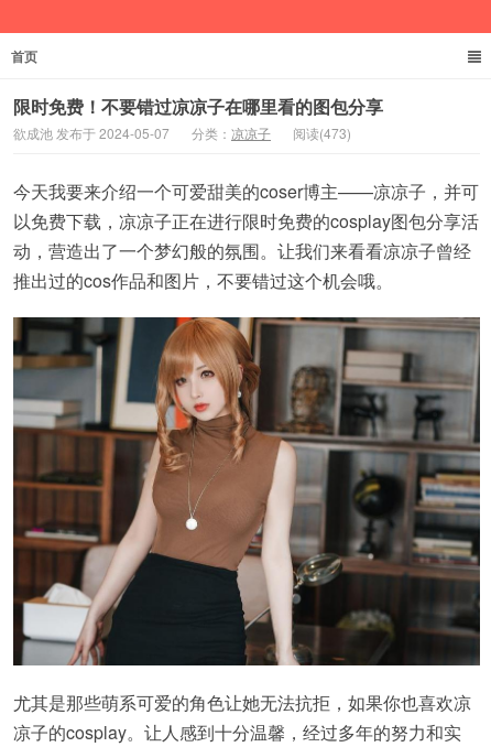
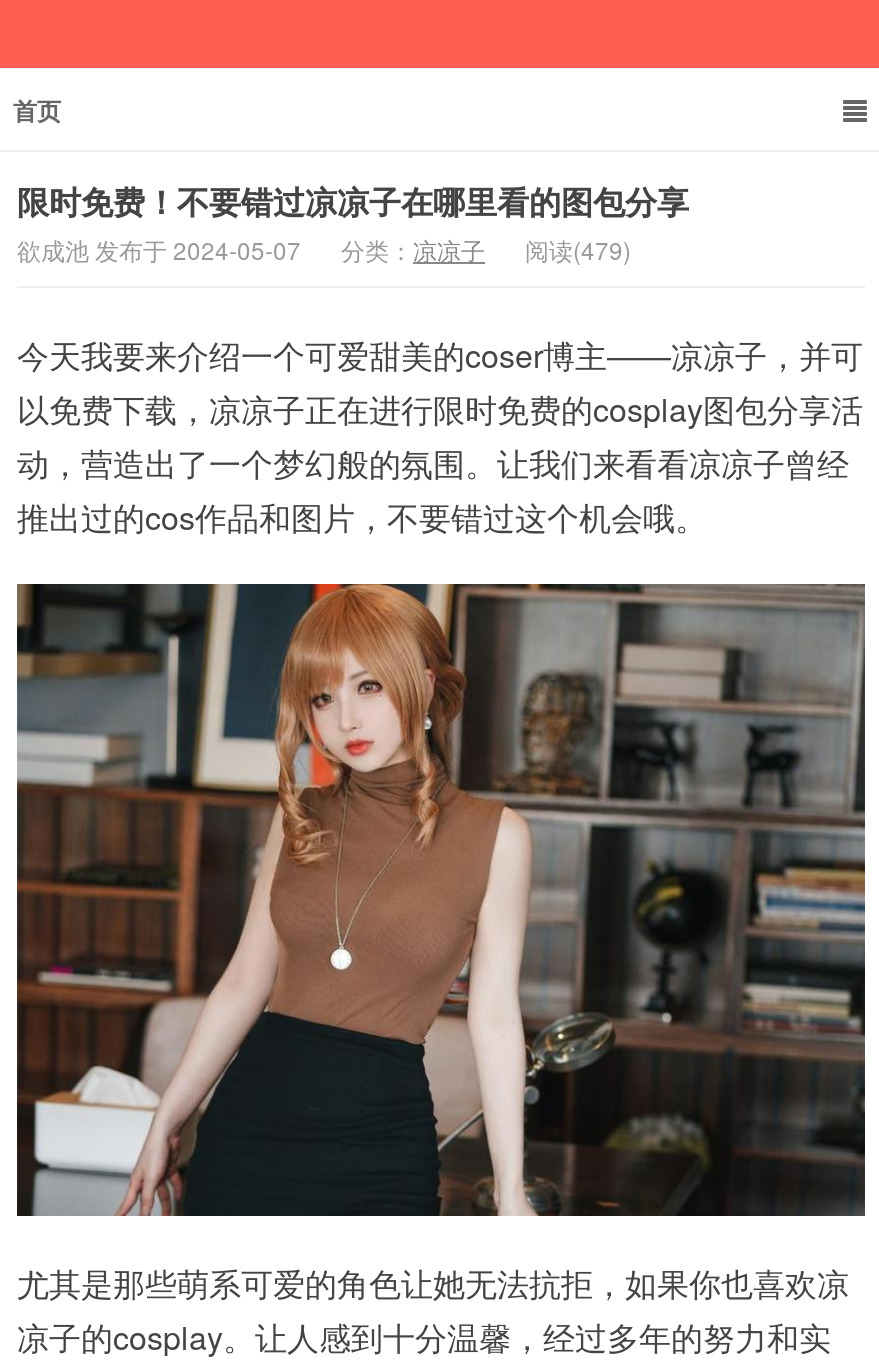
- 欲成池 发布于 2024-05-07 分类：凉凉子 阅读(473)
+ 欲成池 发布于 2024-05-07 分类：凉凉子 阅读(479)
